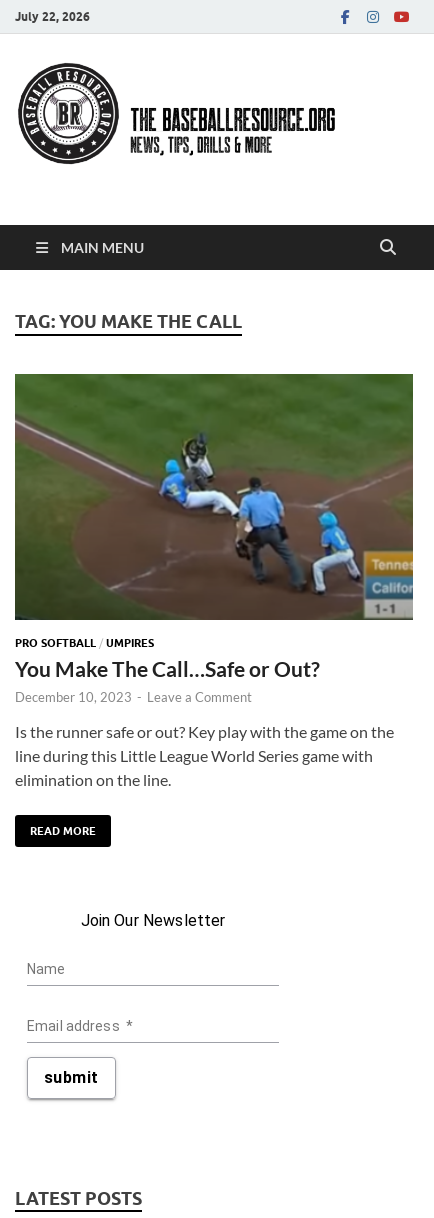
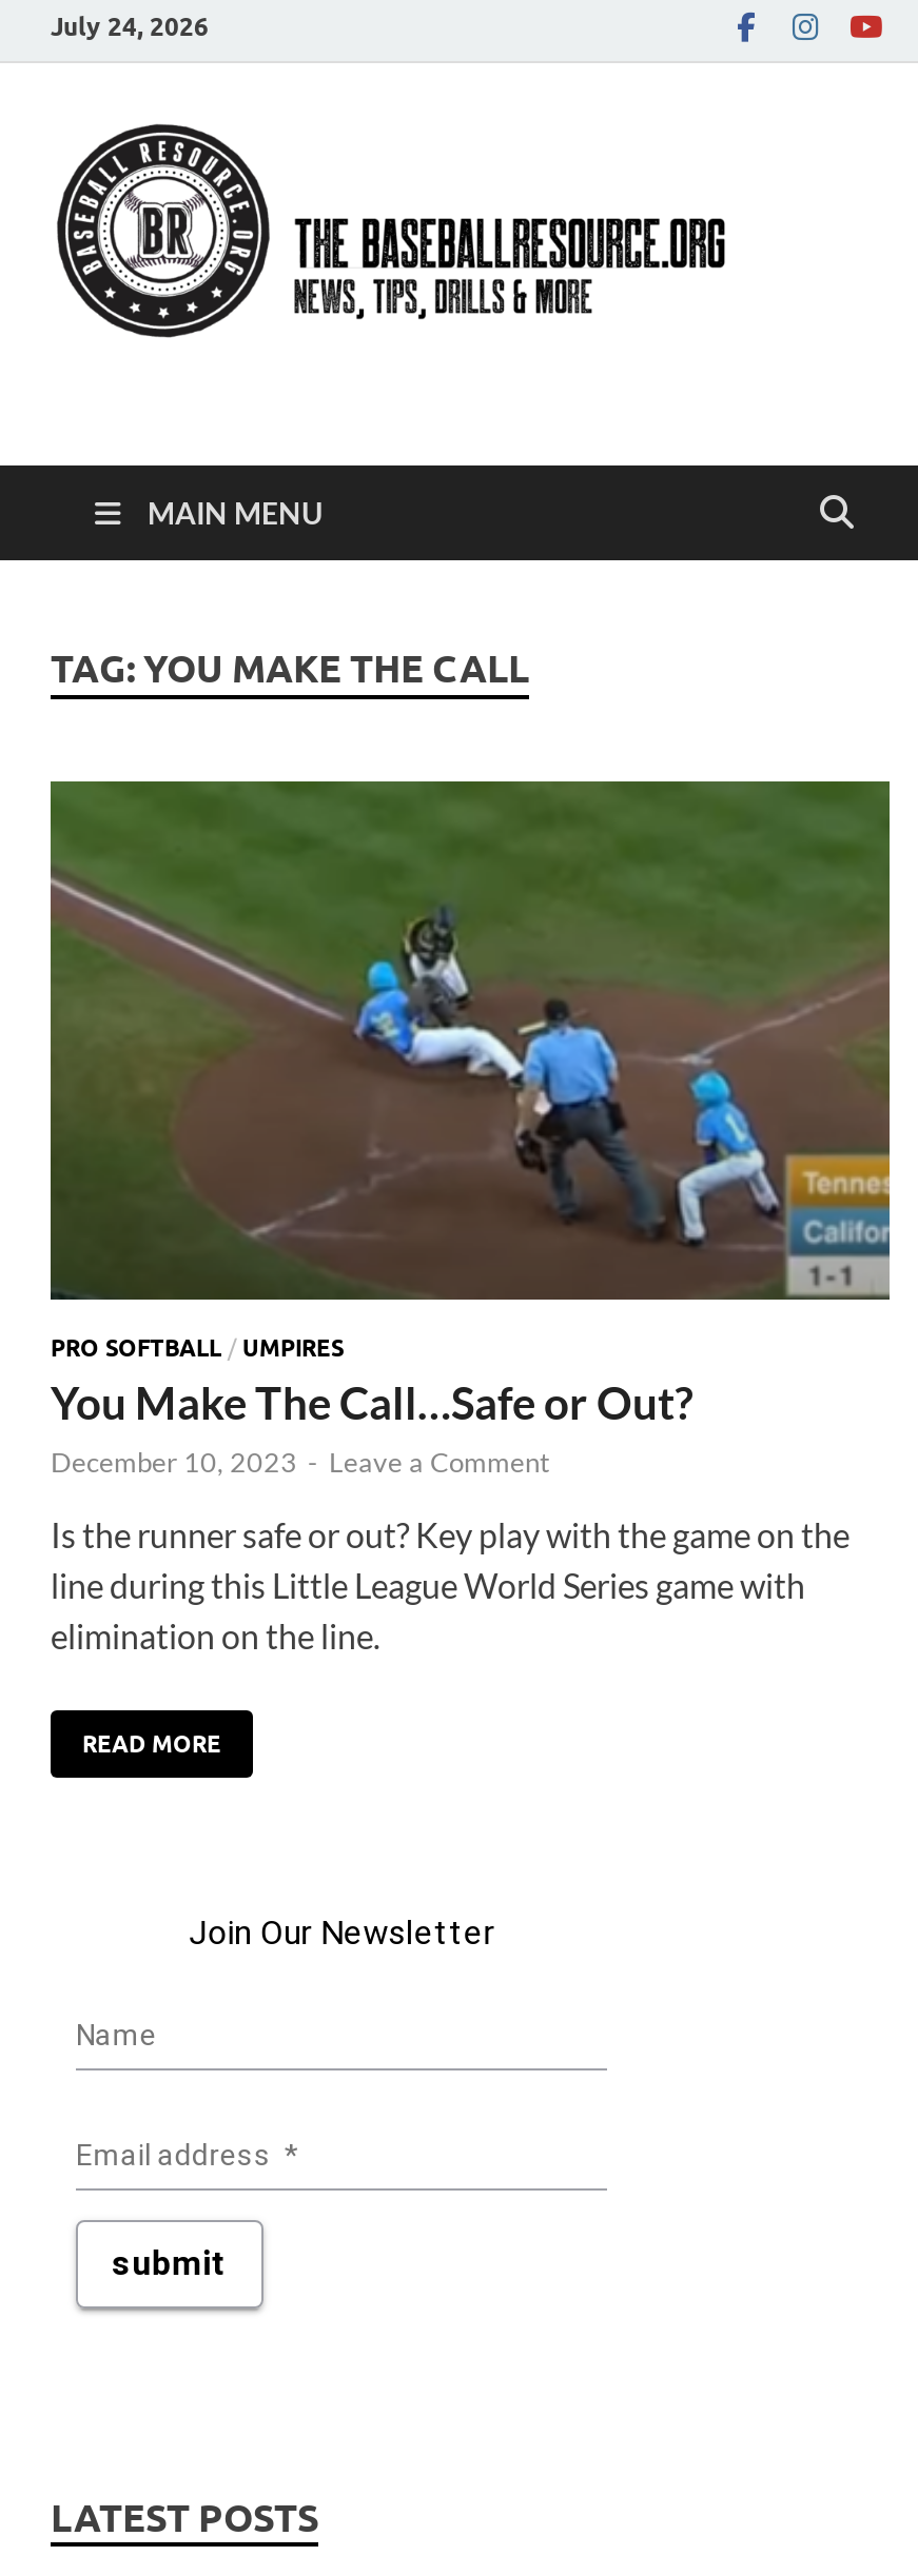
- July 22, 2026
+ July 24, 2026
